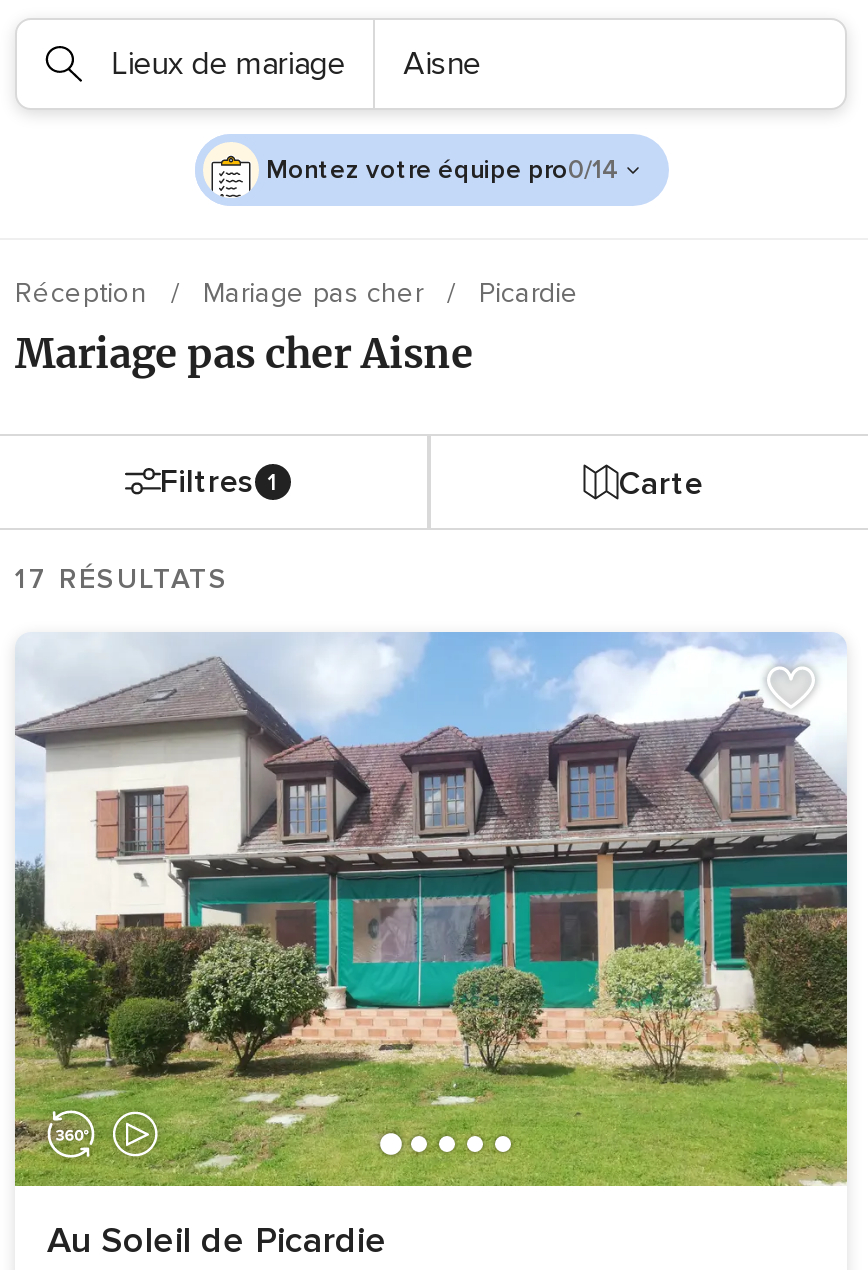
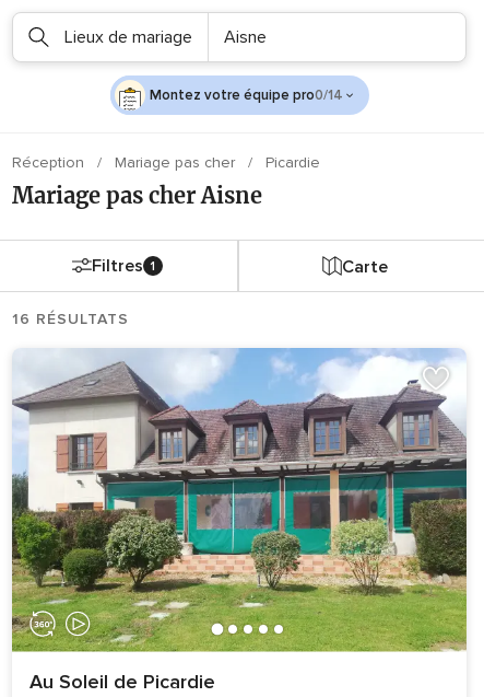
- 17 RÉSULTATS
+ 16 RÉSULTATS
